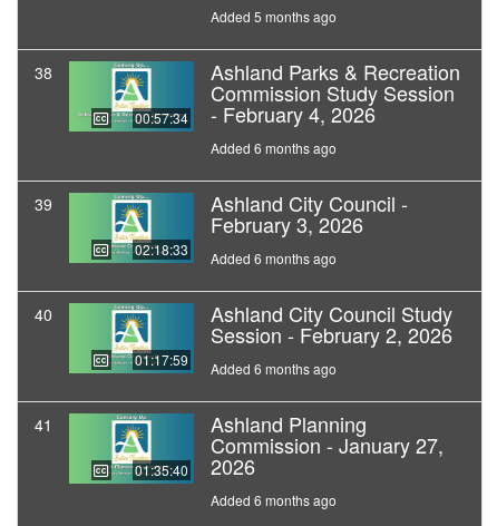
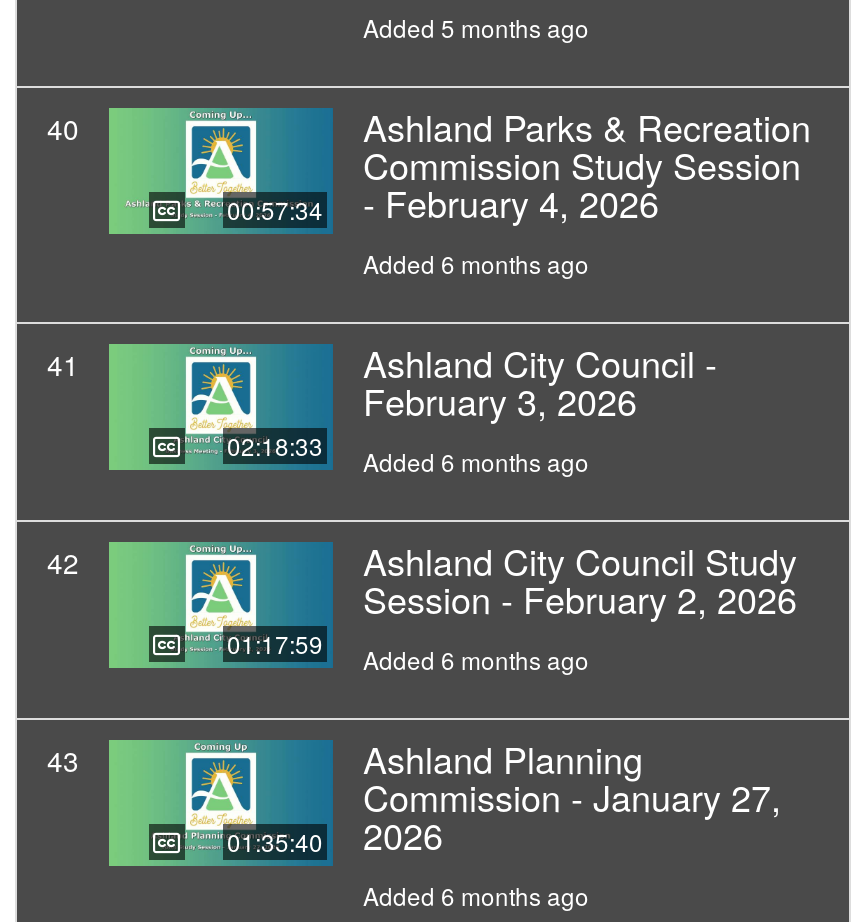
- 38
+ 40

- 39
+ 41

- 40
+ 42

- 41
+ 43
